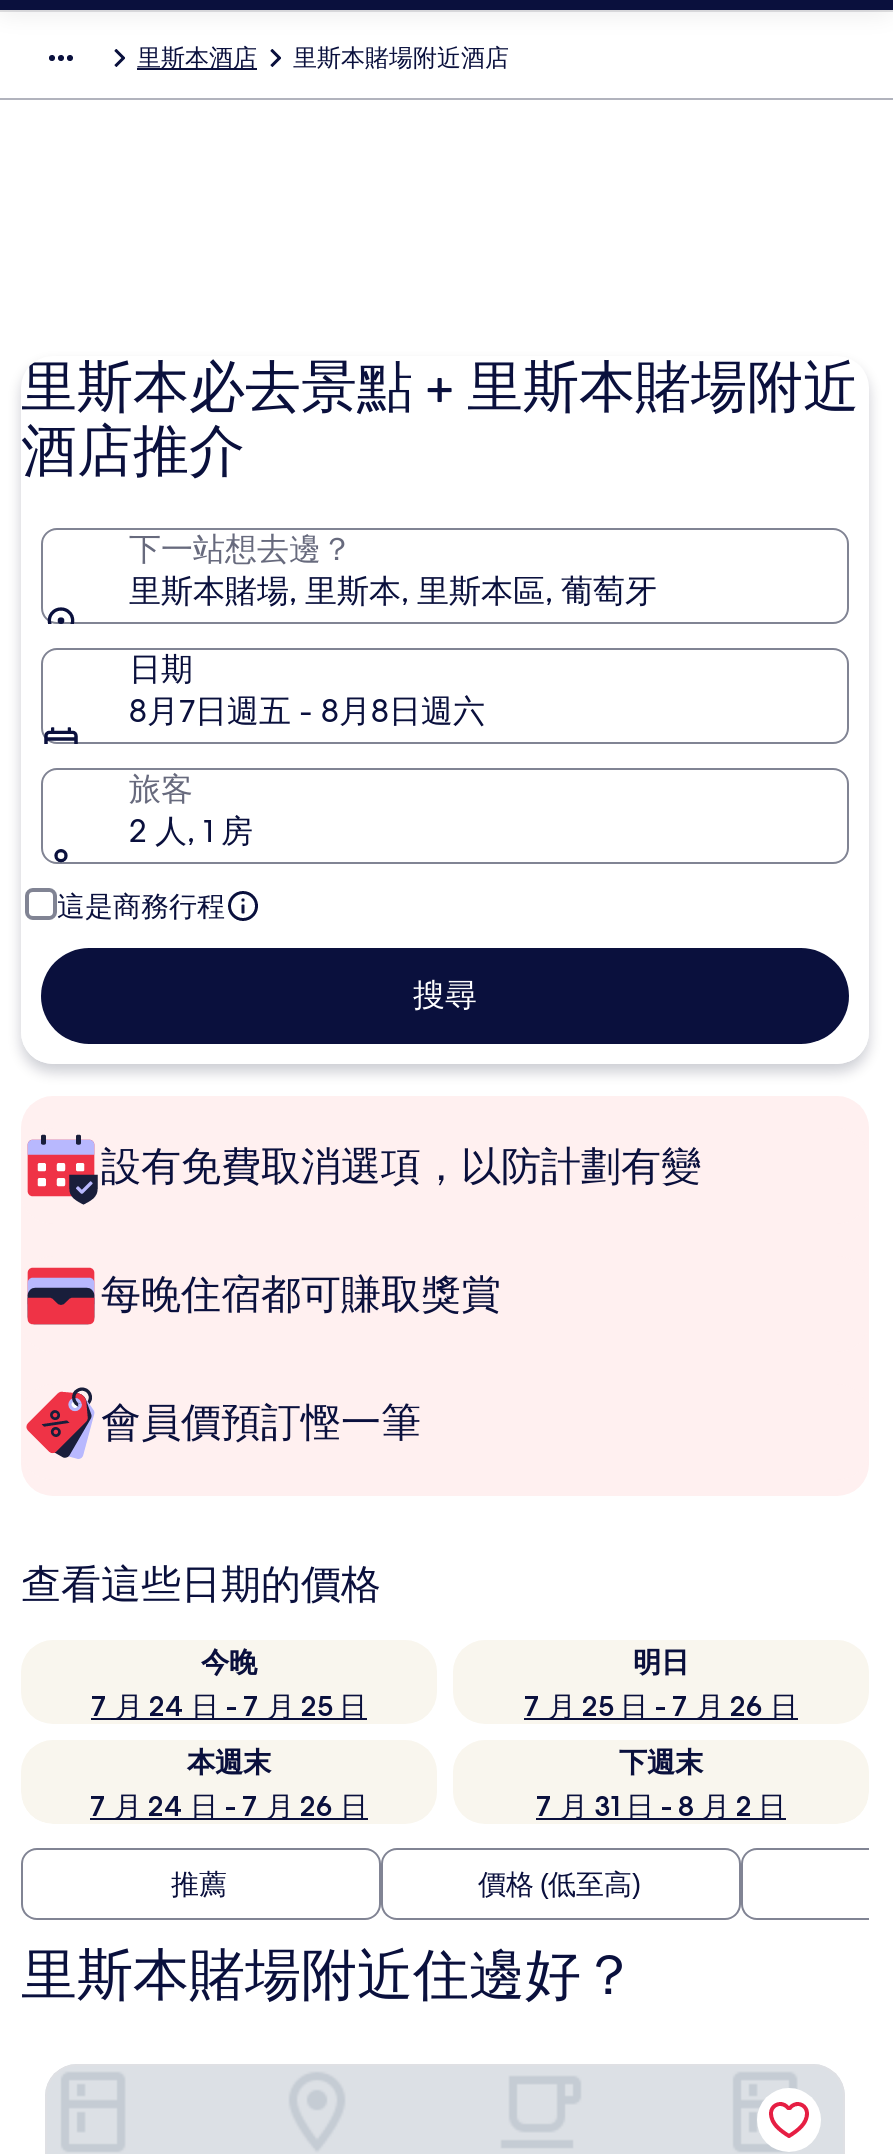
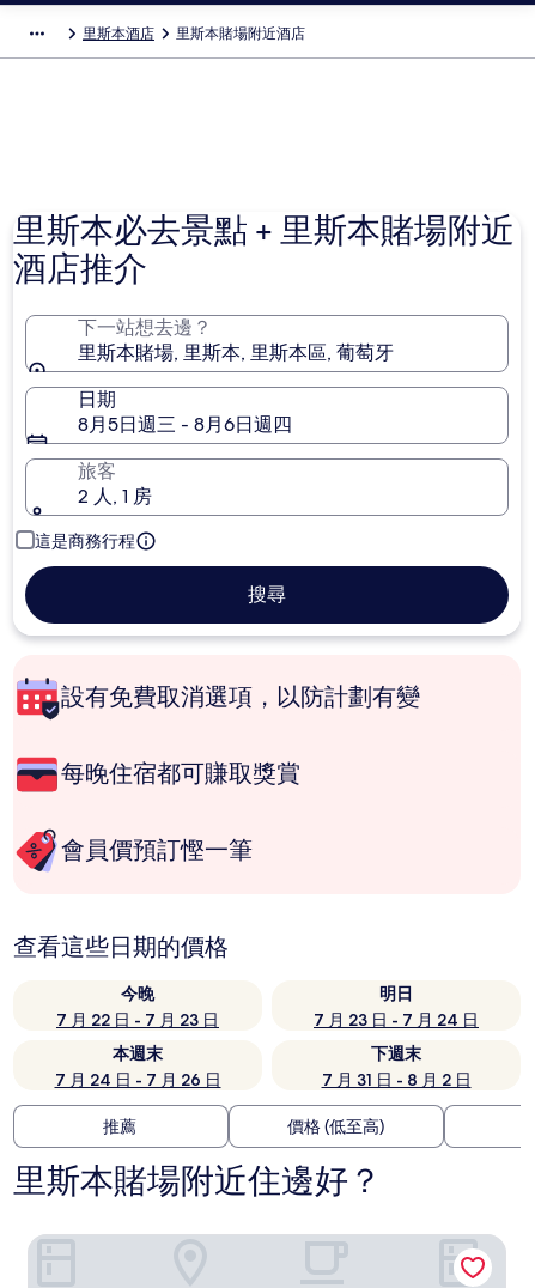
- 8月7日週五 - 8月8日週六
+ 8月5日週三 - 8月6日週四

- 7 月 24 日 - 7 月 25 日
+ 7 月 22 日 - 7 月 23 日

- 7 月 25 日 - 7 月 26 日
+ 7 月 23 日 - 7 月 24 日
